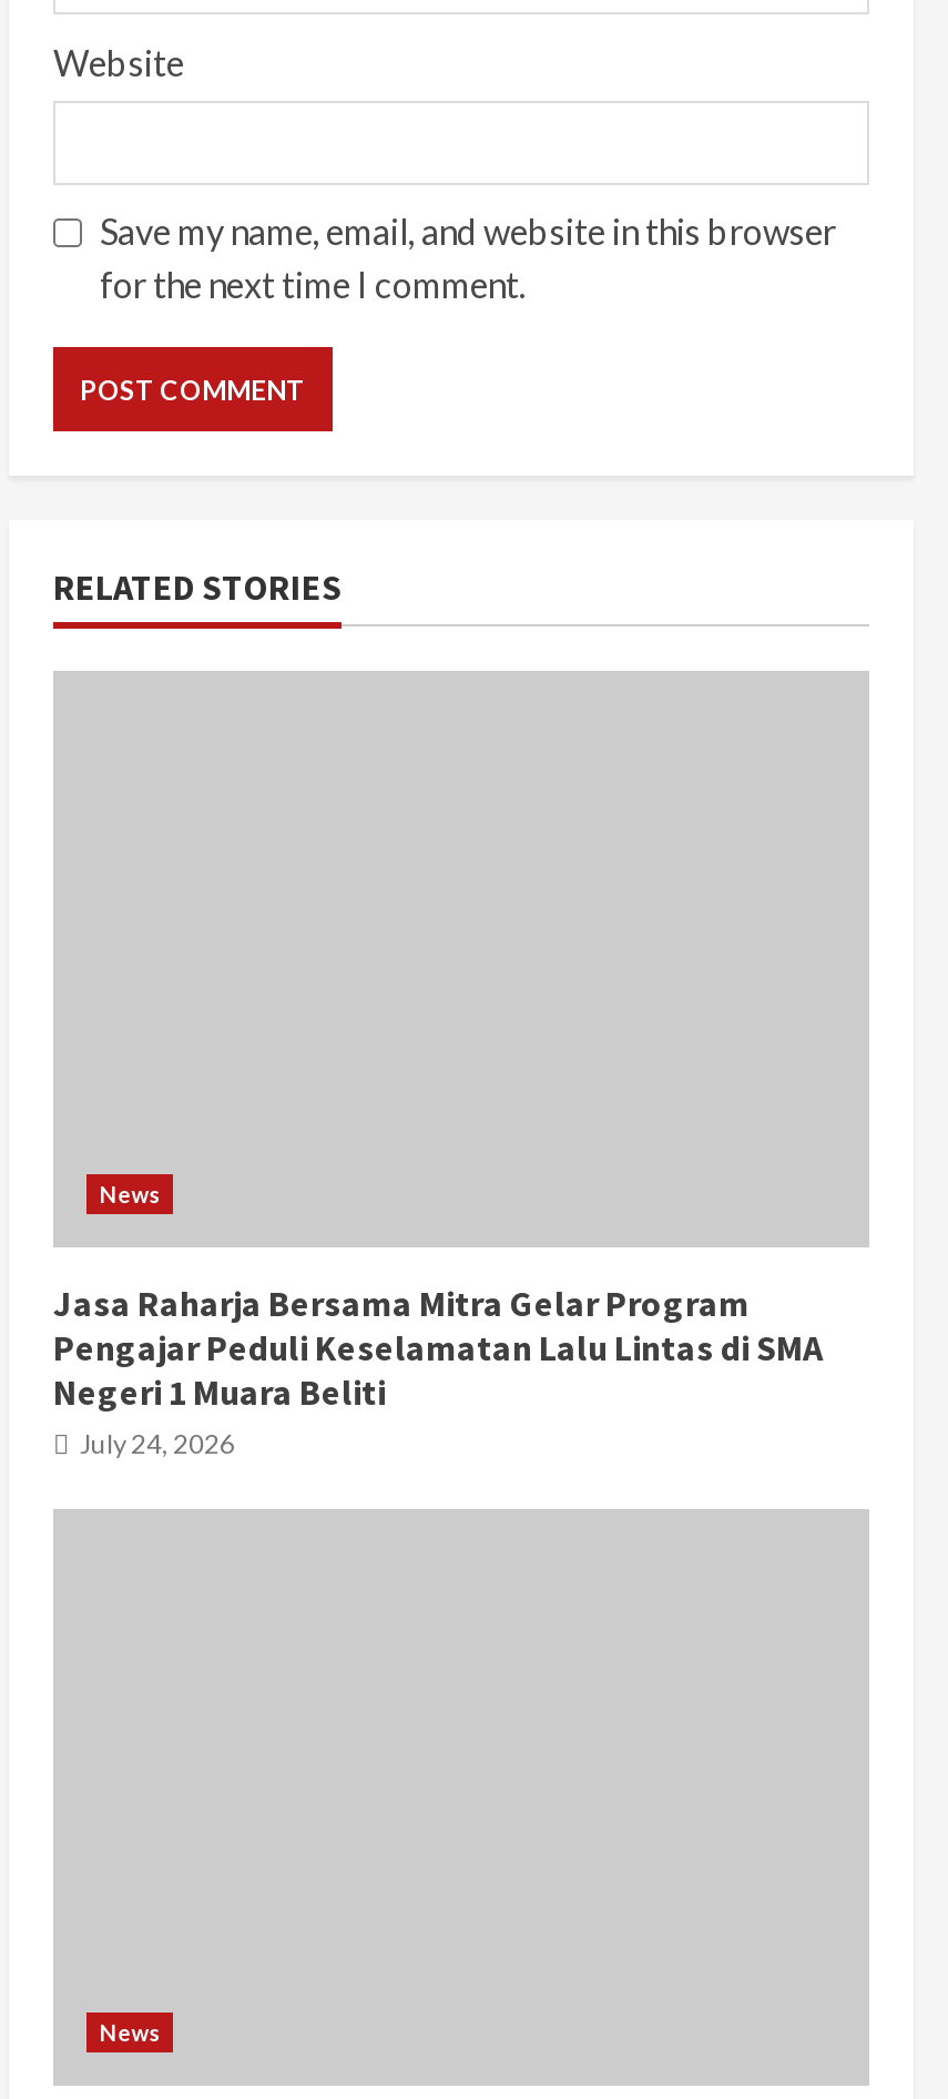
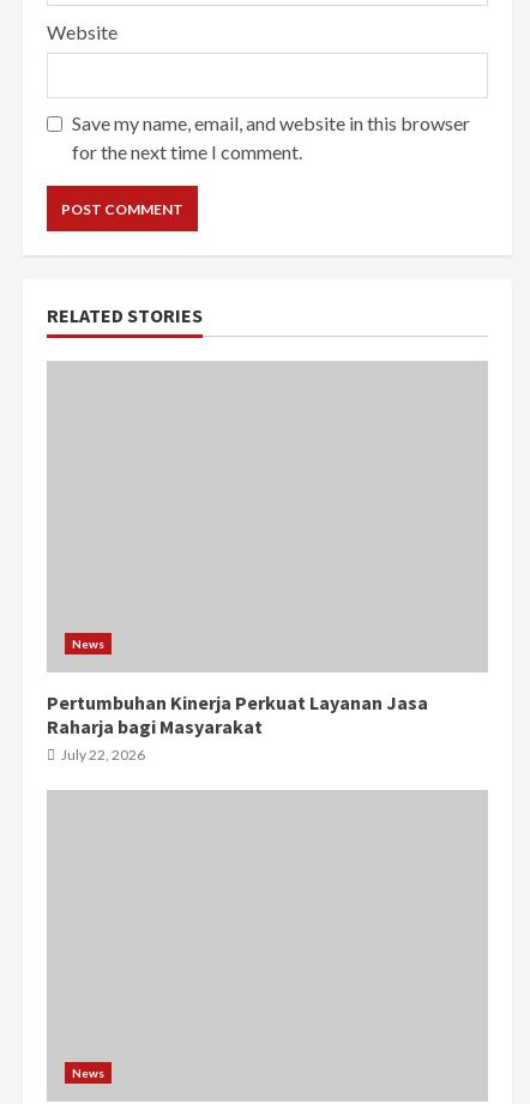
- Jasa Raharja Bersama Mitra Gelar Program
- Pengajar Peduli Keselamatan Lalu Lintas di SMA
- Negeri 1 Muara Beliti
- July 24, 2026
+ Pertumbuhan Kinerja Perkuat Layanan Jasa
+ Raharja bagi Masyarakat
+ July 22, 2026
